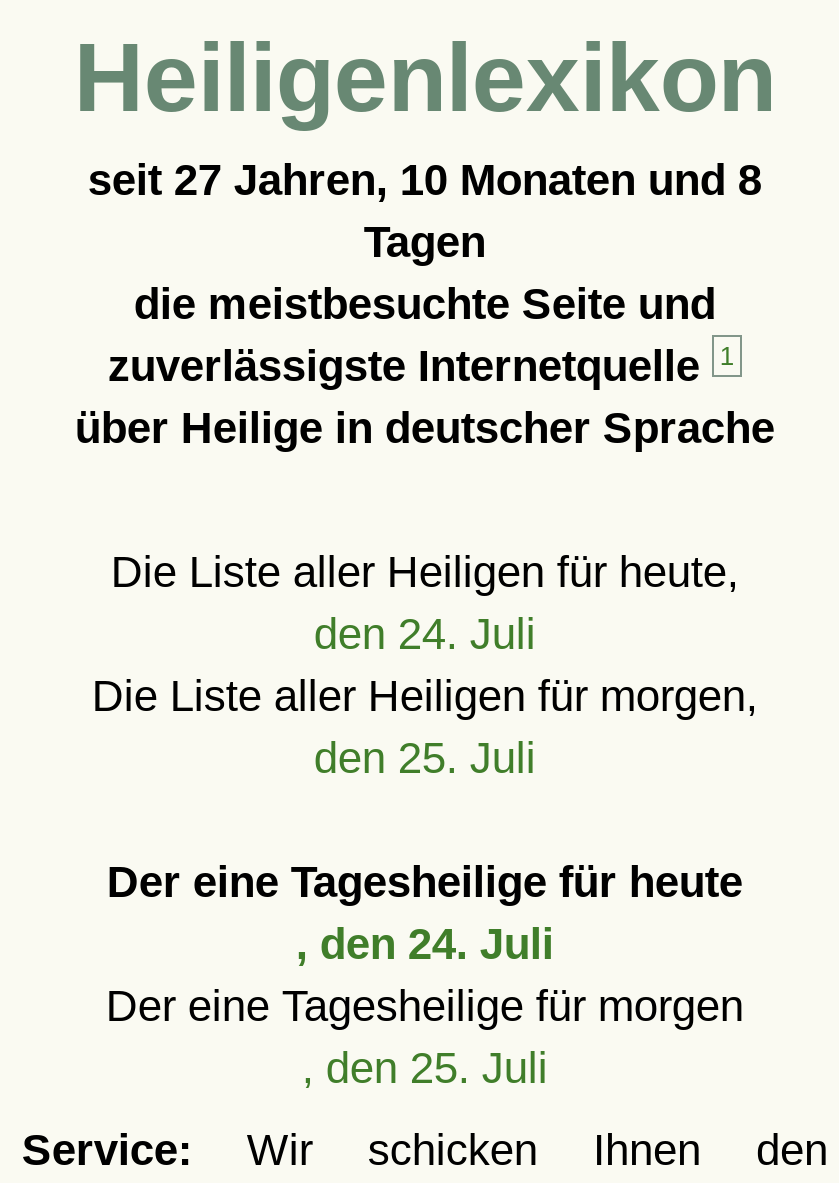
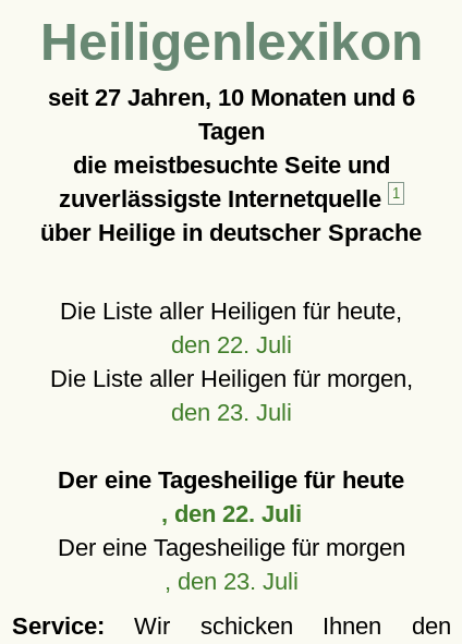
- seit 27 Jahren, 10 Monaten und 8
+ seit 27 Jahren, 10 Monaten und 6

- den 24. Juli
+ den 22. Juli

- den 25. Juli
+ den 23. Juli

- , den 24. Juli
+ , den 22. Juli

- , den 25. Juli
+ , den 23. Juli
